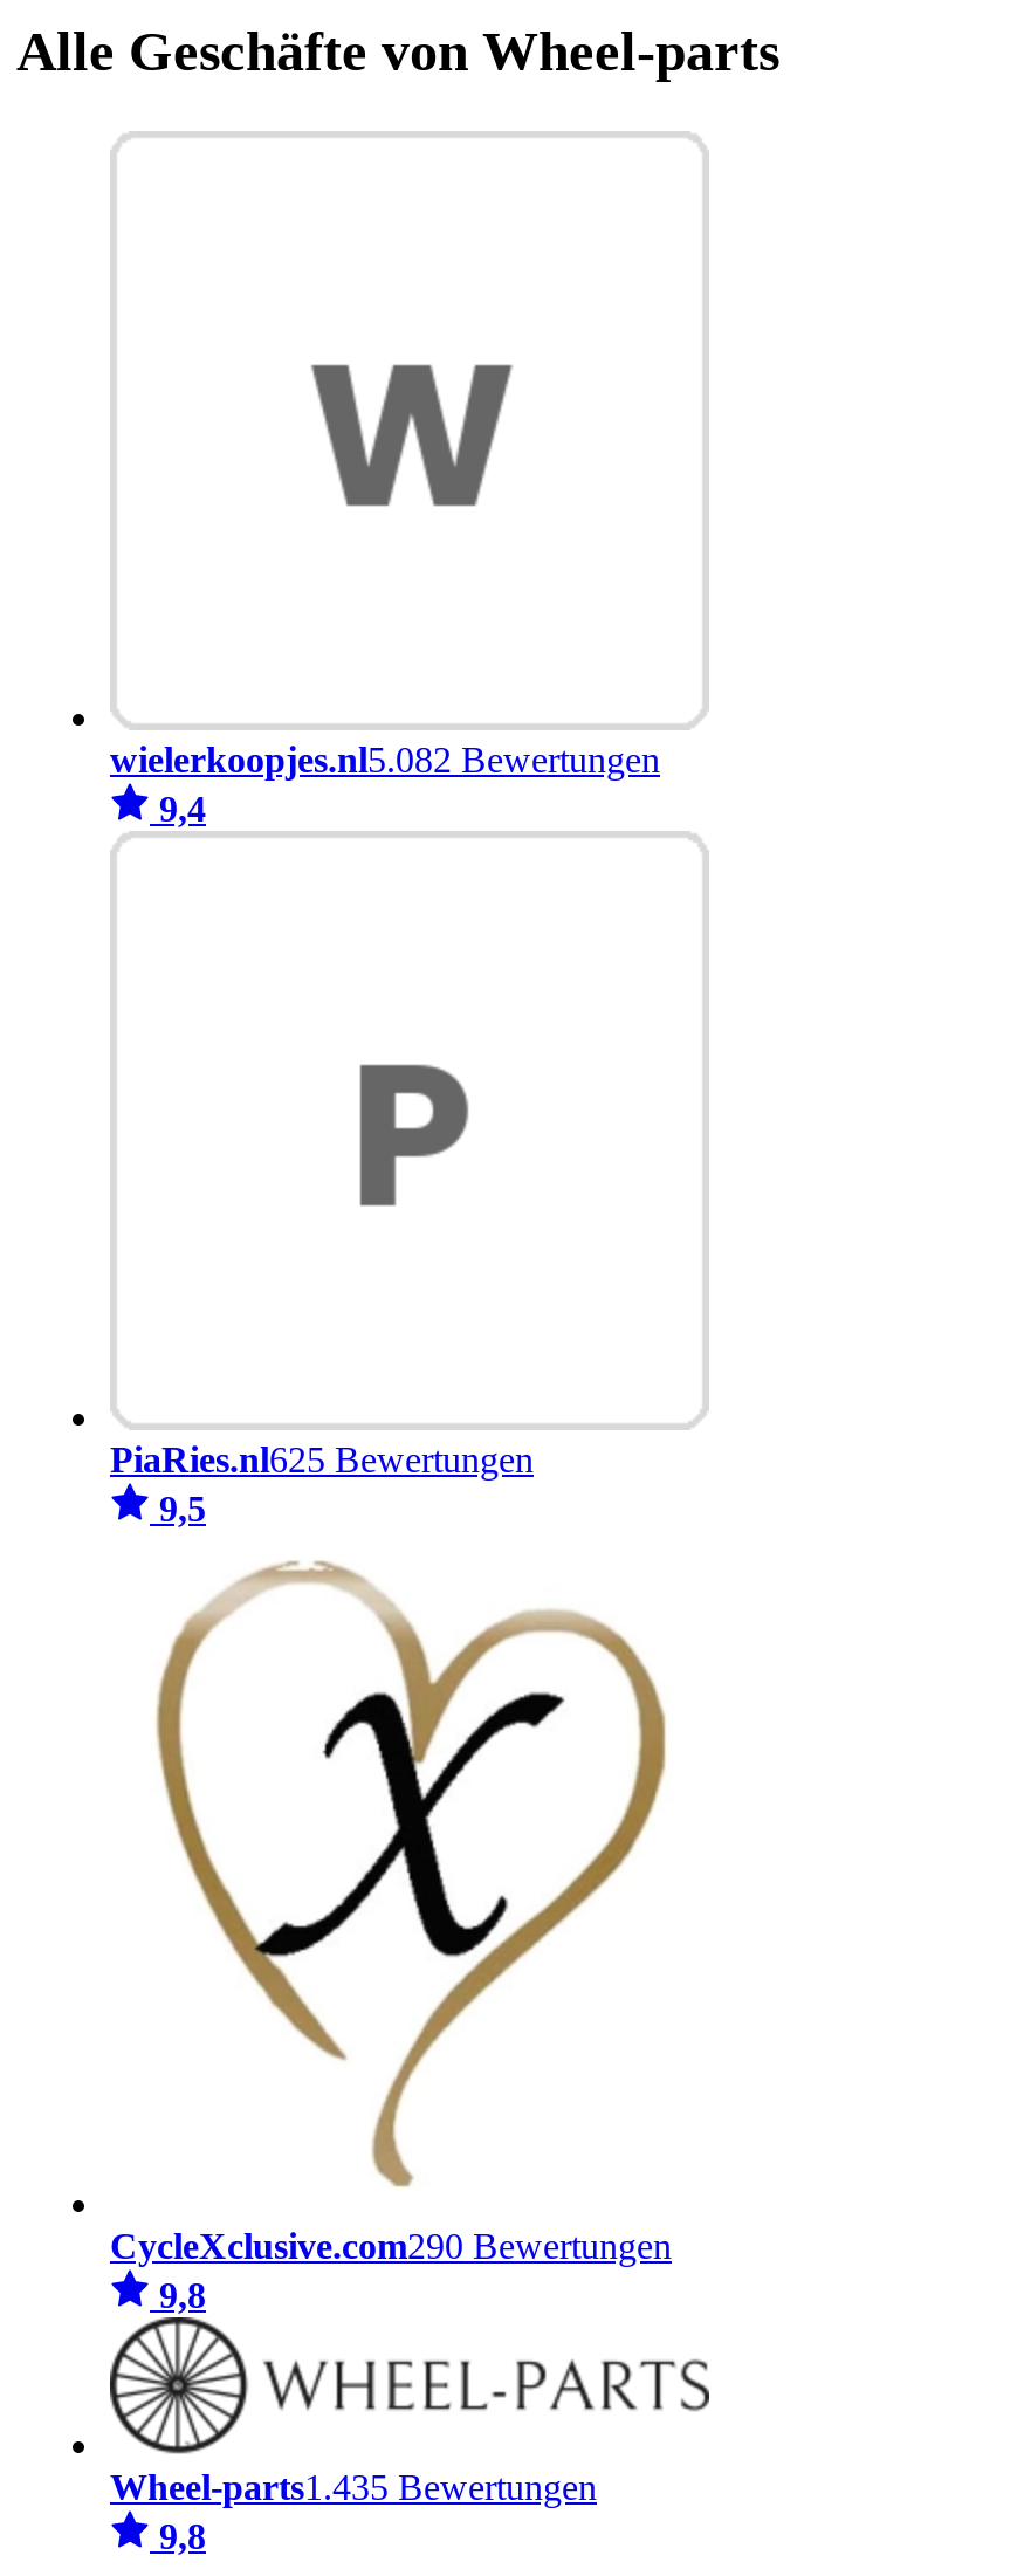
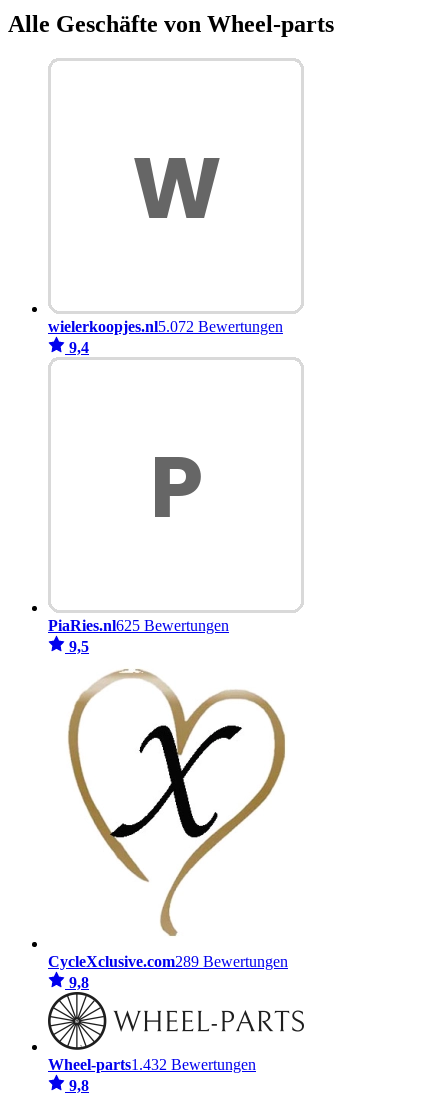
- wielerkoopjes.nl5.082 Bewertungen
+ wielerkoopjes.nl5.072 Bewertungen

- CycleXclusive.com290 Bewertungen
+ CycleXclusive.com289 Bewertungen

- Wheel-parts1.435 Bewertungen
+ Wheel-parts1.432 Bewertungen
